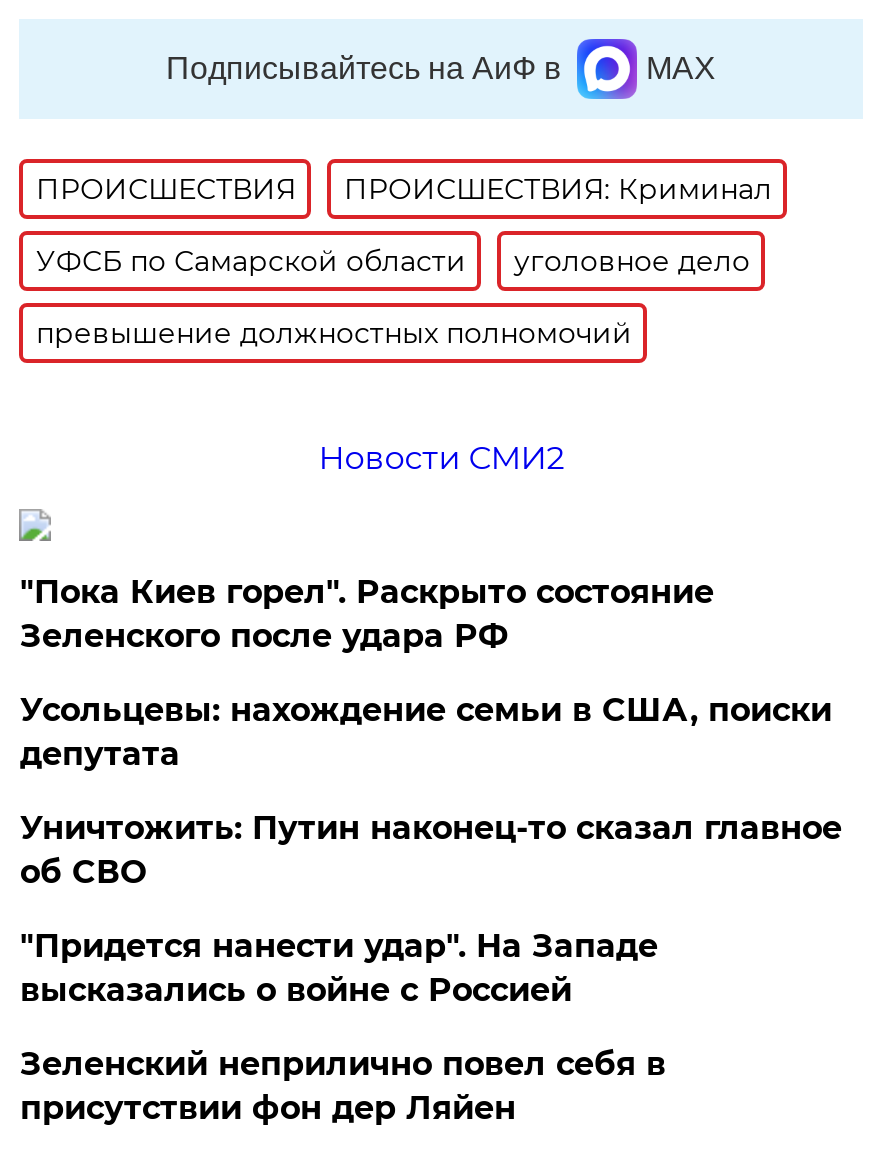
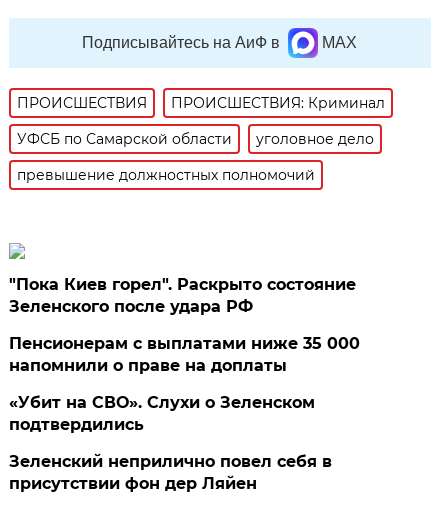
- Новости СМИ2

- Усольцевы: нахождение семьи в США, поиски
- депутата
- Уничтожить: Путин наконец-то сказал главное
- об СВО
- "Придется нанести удар". На Западе
- высказались о войне с Россией
+ Пенсионерам с выплатами ниже 35 000
+ напомнили о праве на доплаты
+ «Убит на СВО». Слухи о Зеленском
+ подтвердились
